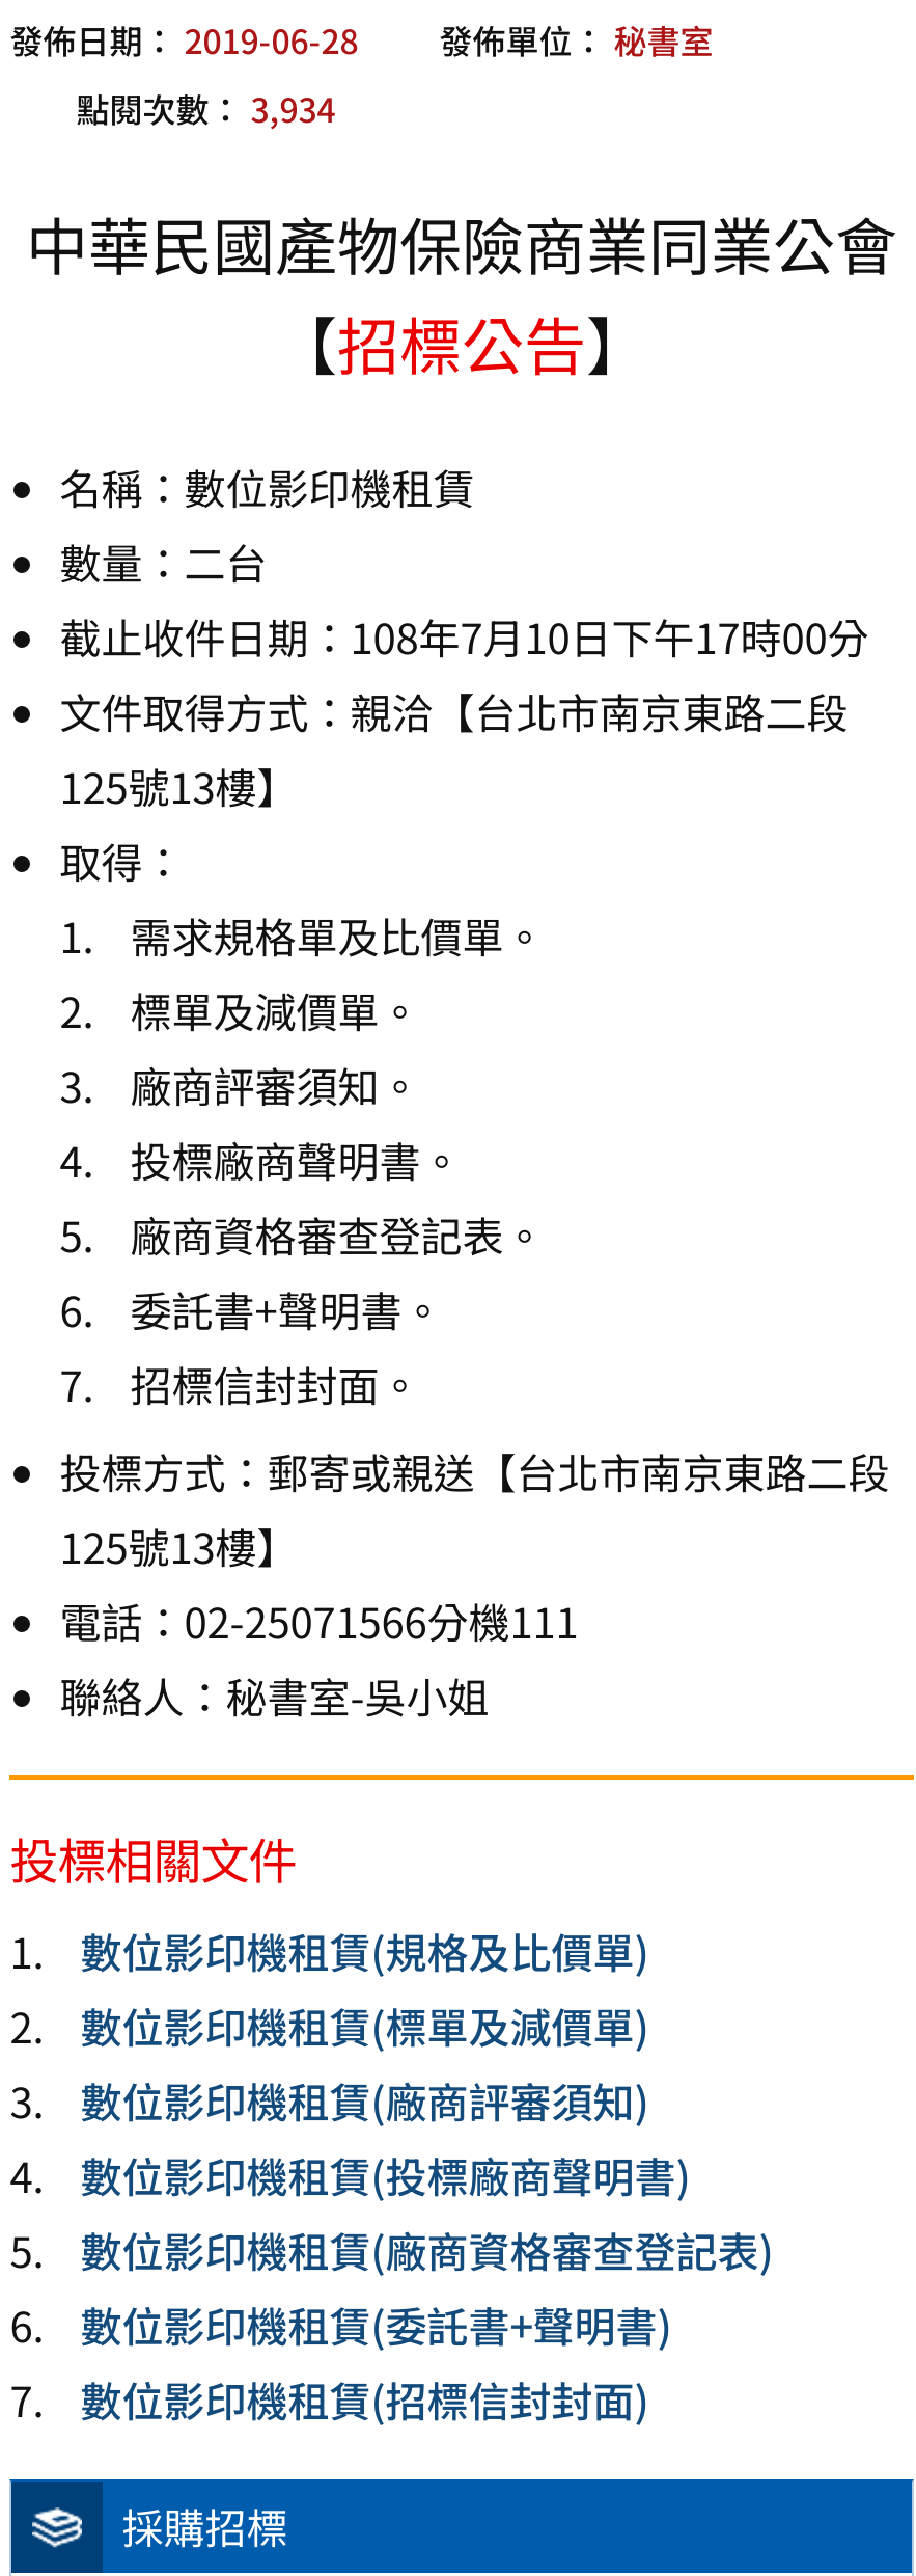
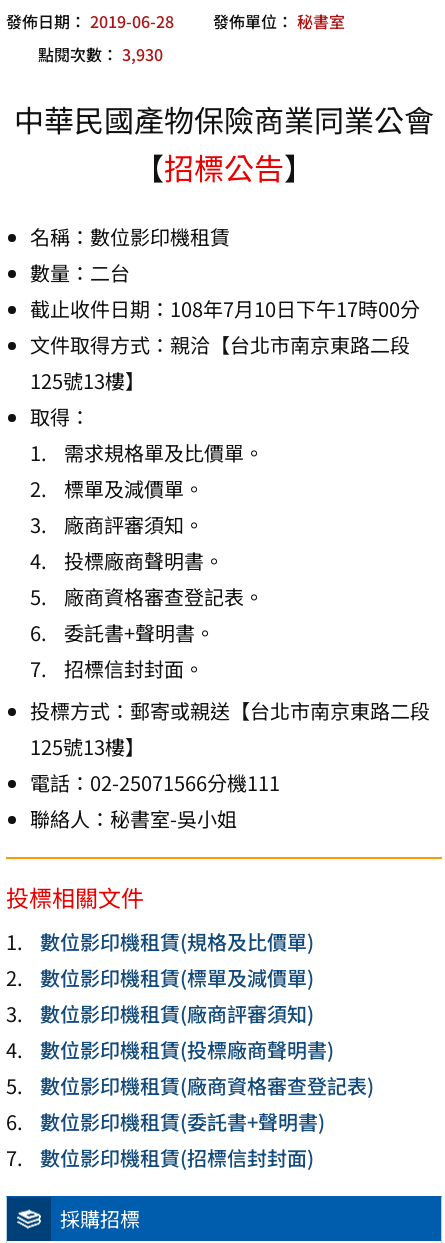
- 點閱次數： 3,934
+ 點閱次數： 3,930
